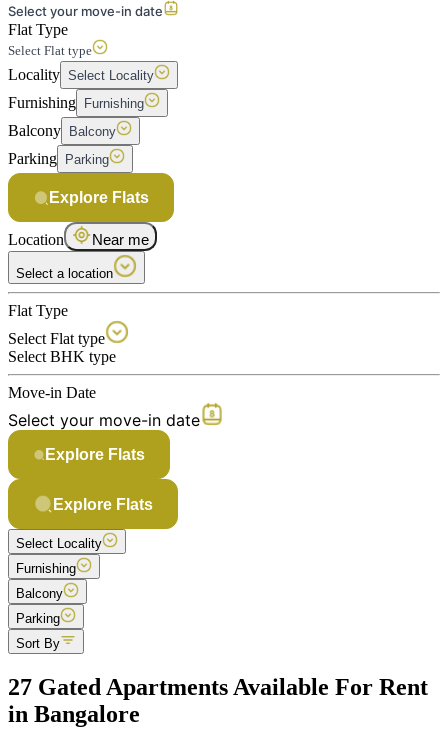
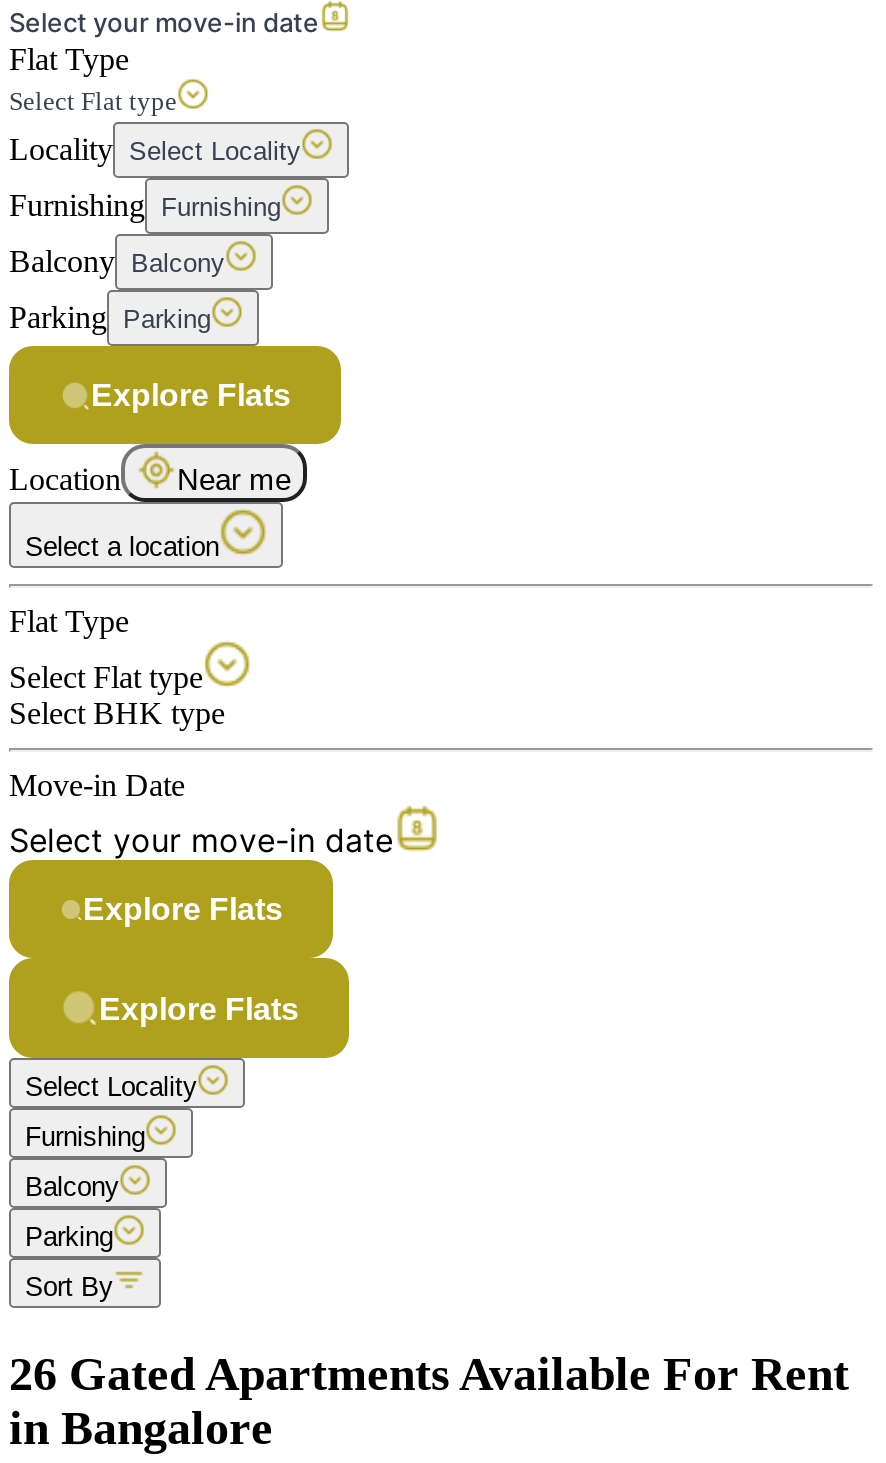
- 27 Gated Apartments Available For Rent
+ 26 Gated Apartments Available For Rent
